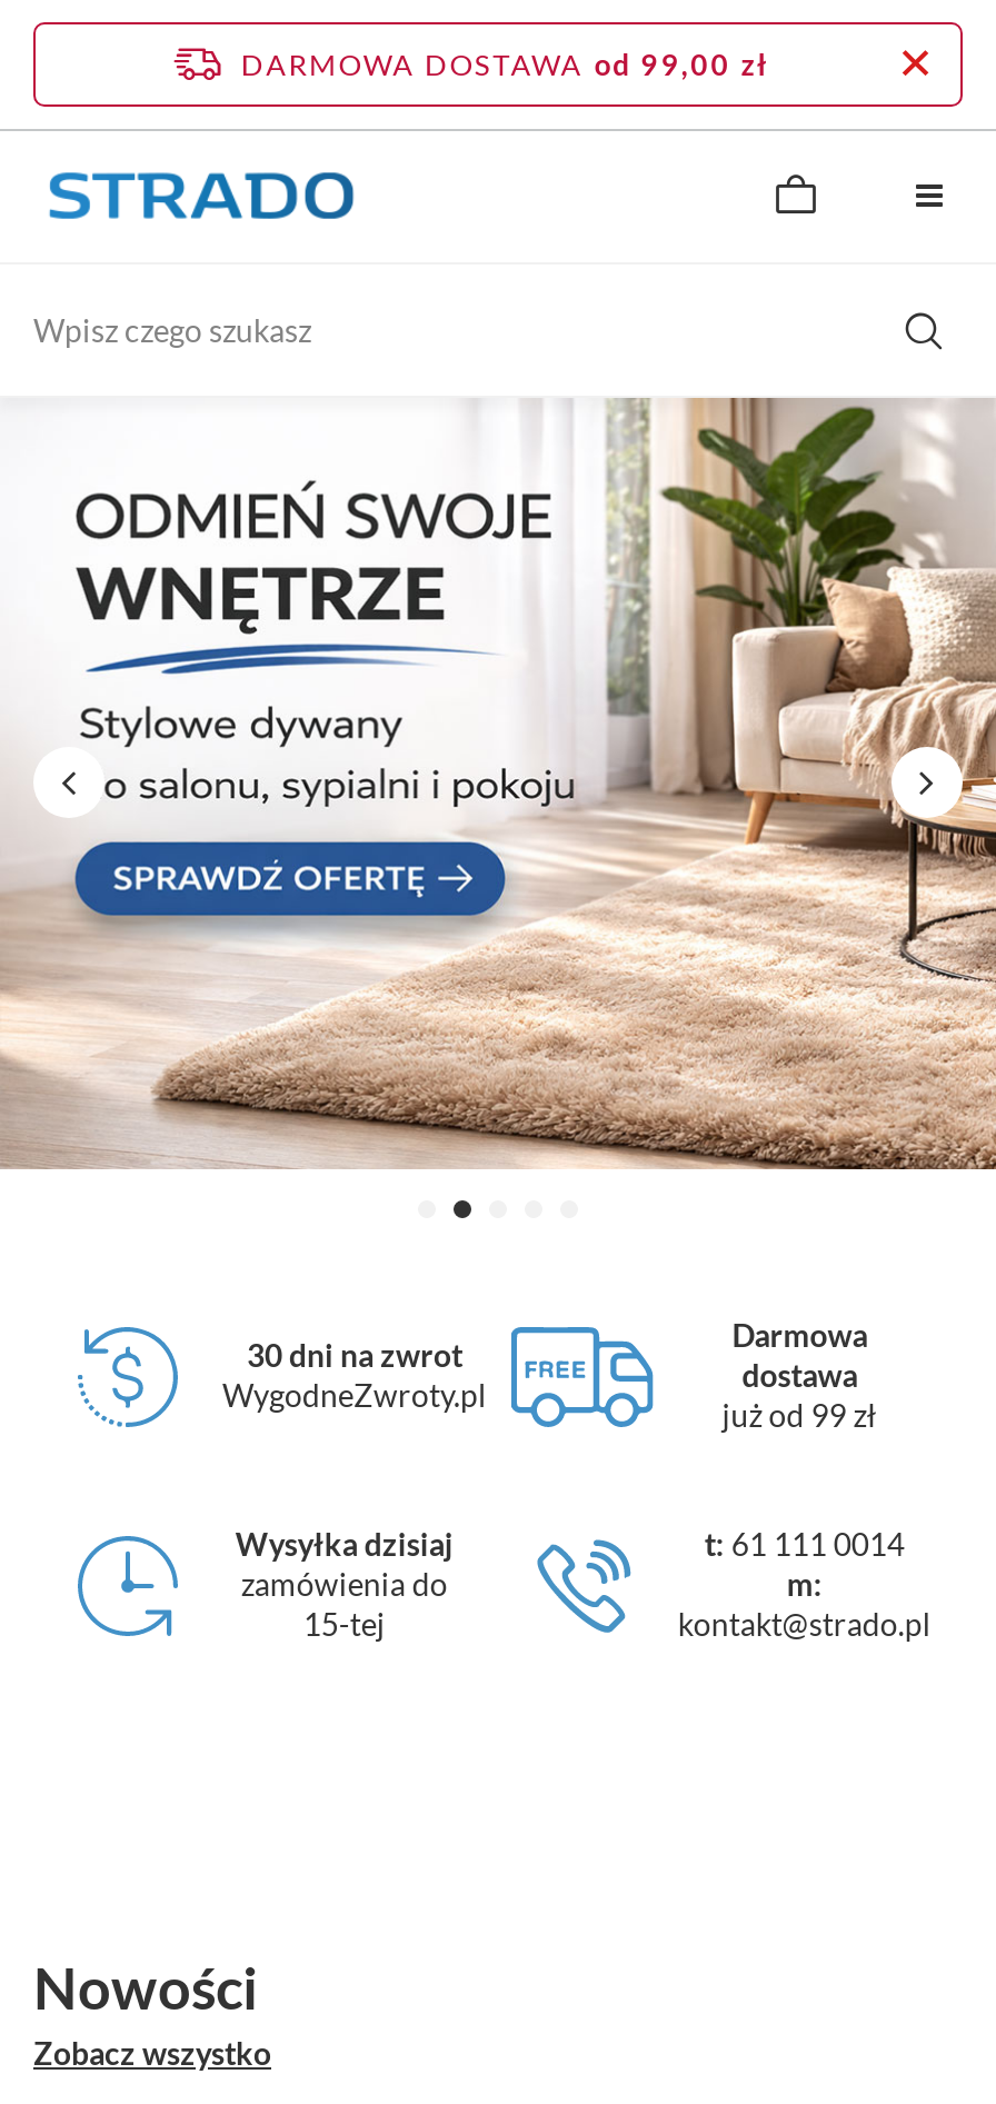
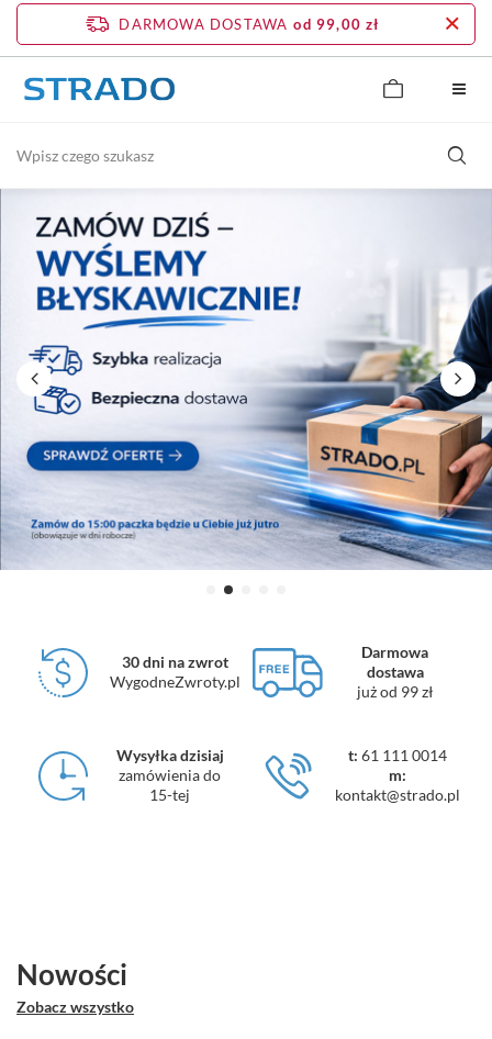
- [image]
+ [image]
